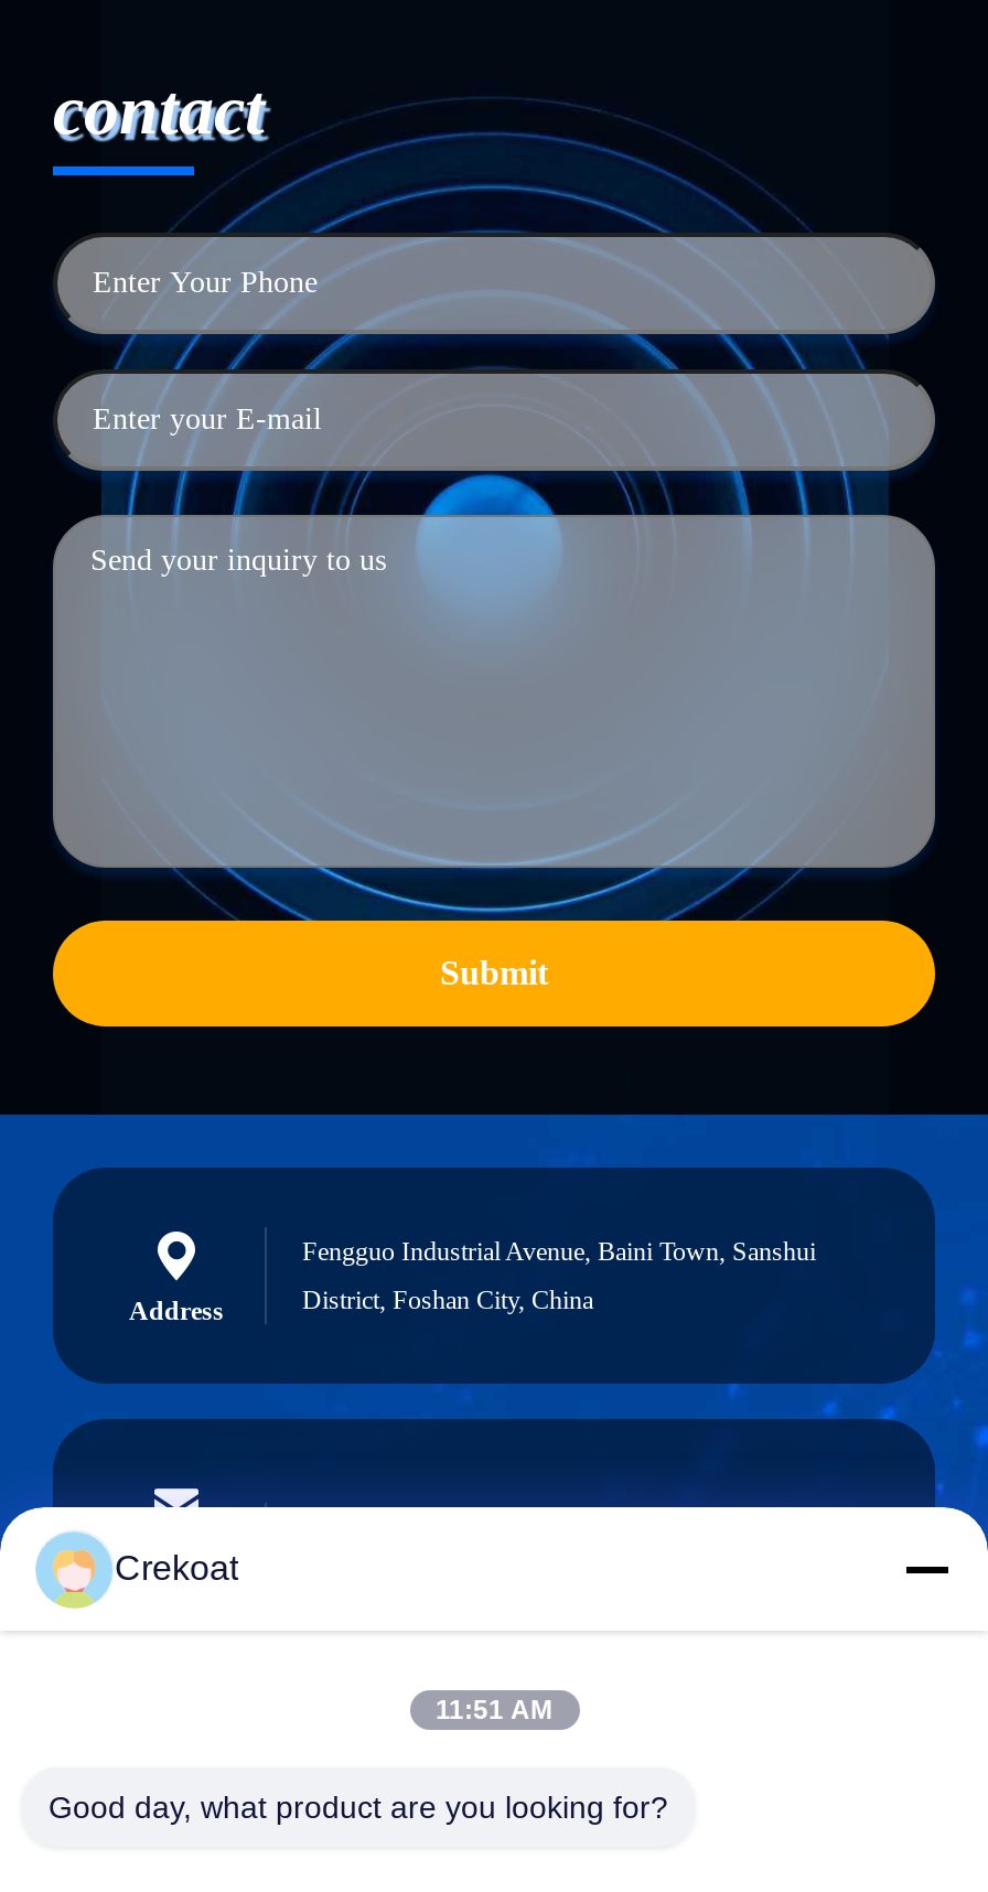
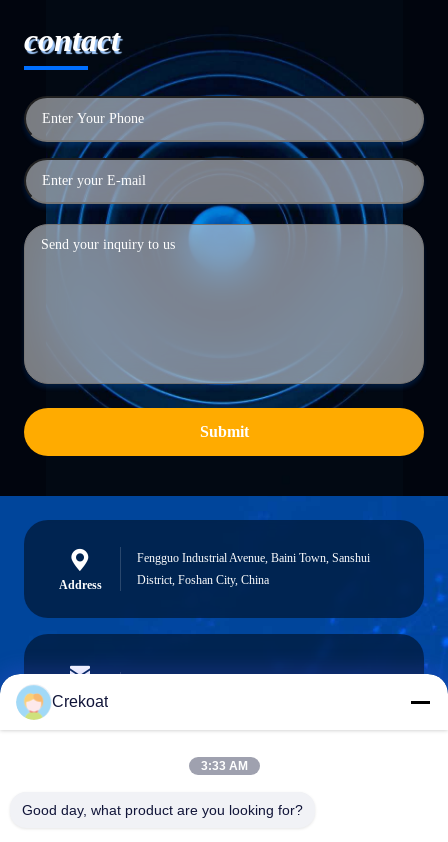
- 11:51 AM
+ 3:33 AM
